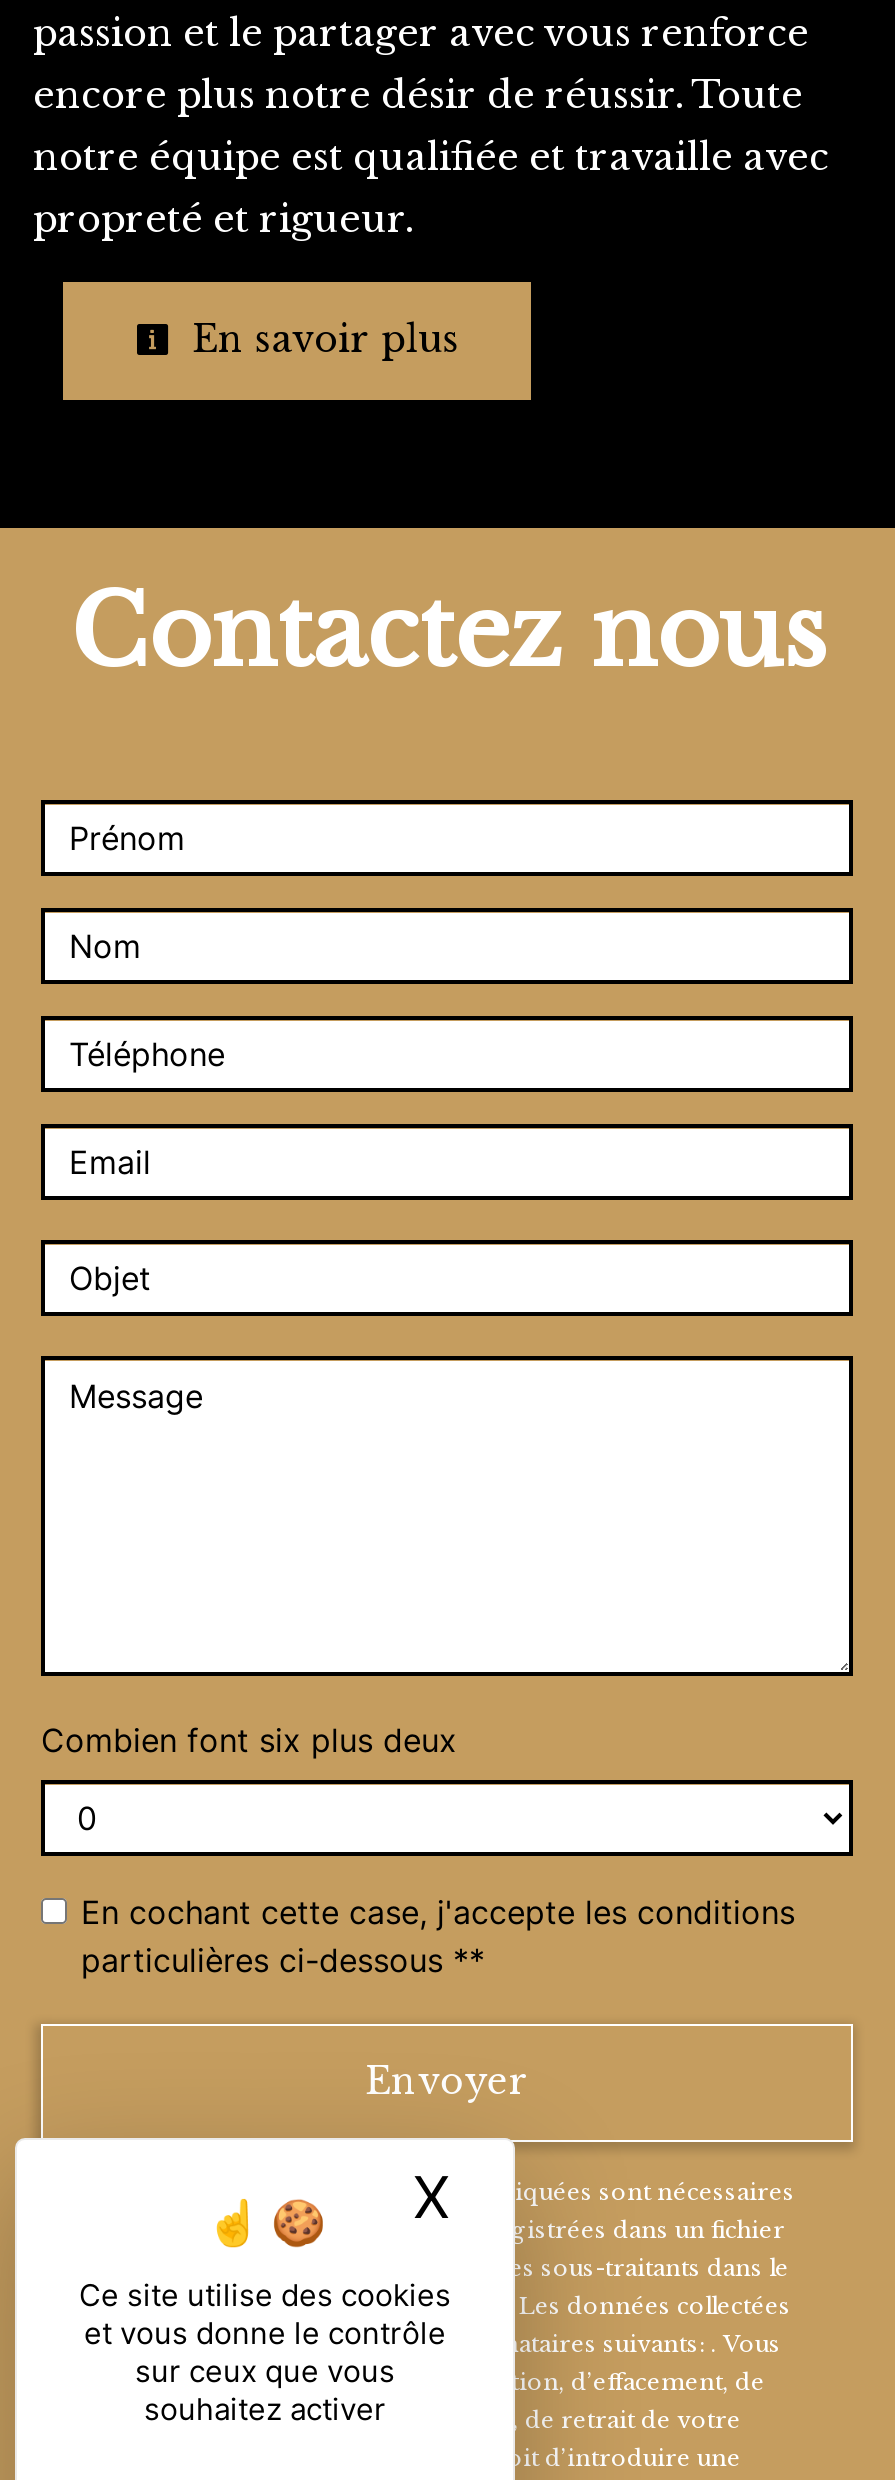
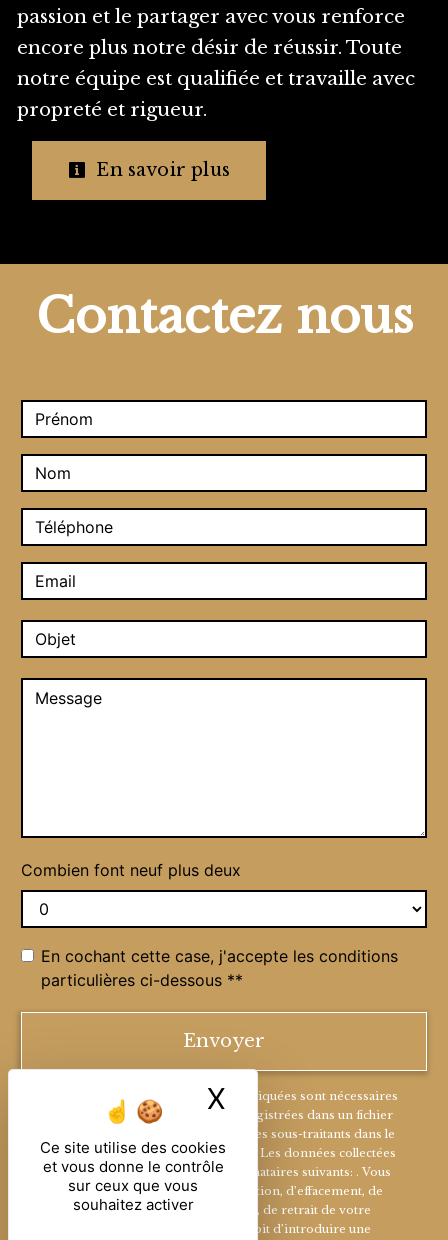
- Combien font six plus deux
+ Combien font neuf plus deux
